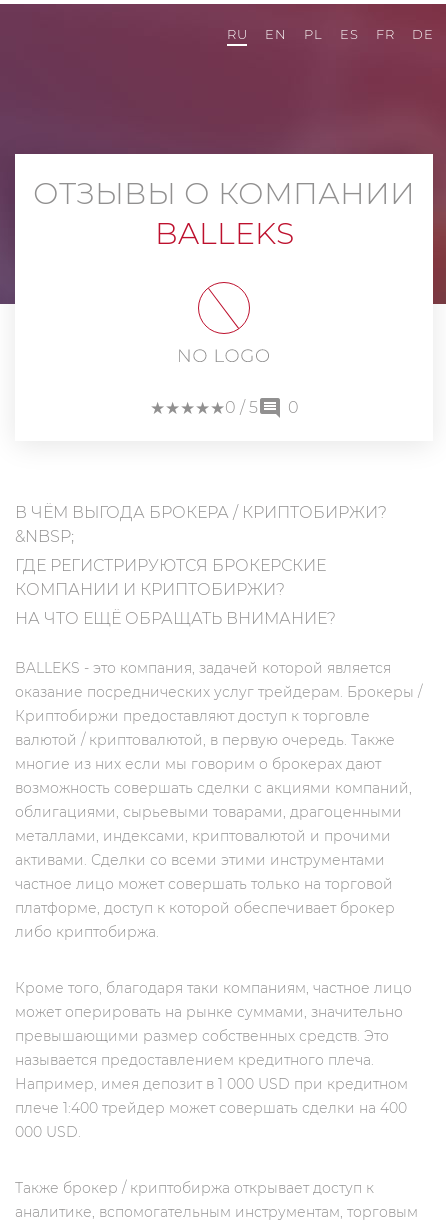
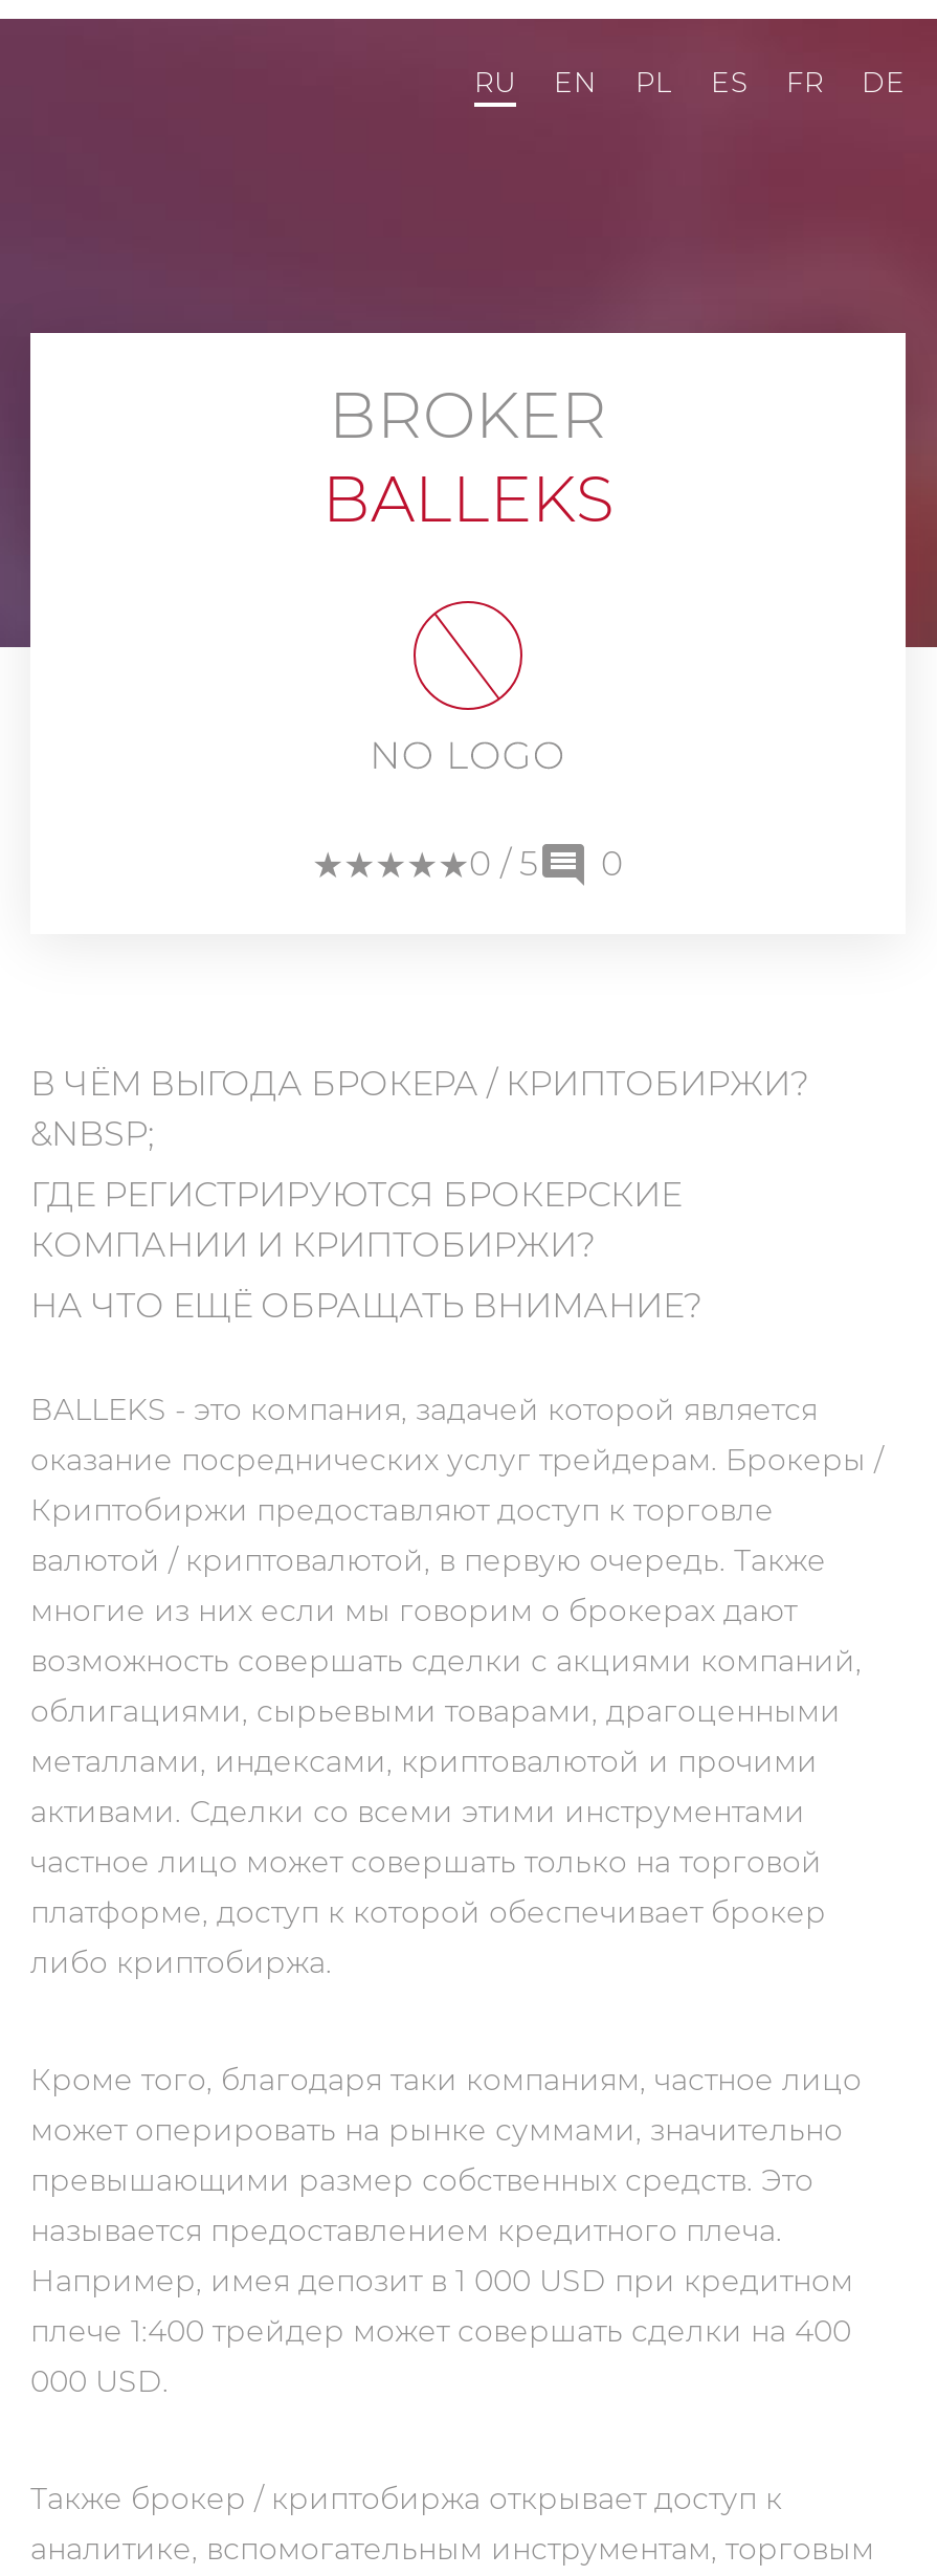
- ОТЗЫВЫ О КОМПАНИИ
+ BROKER
